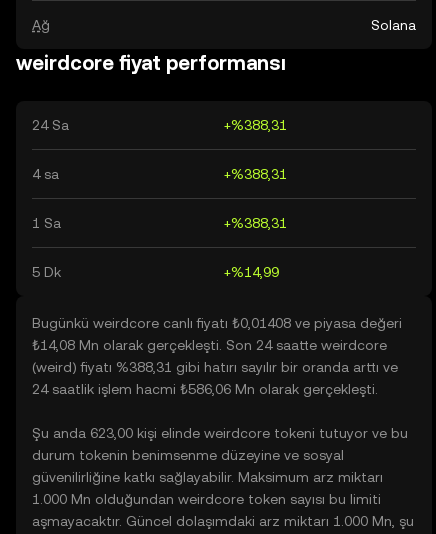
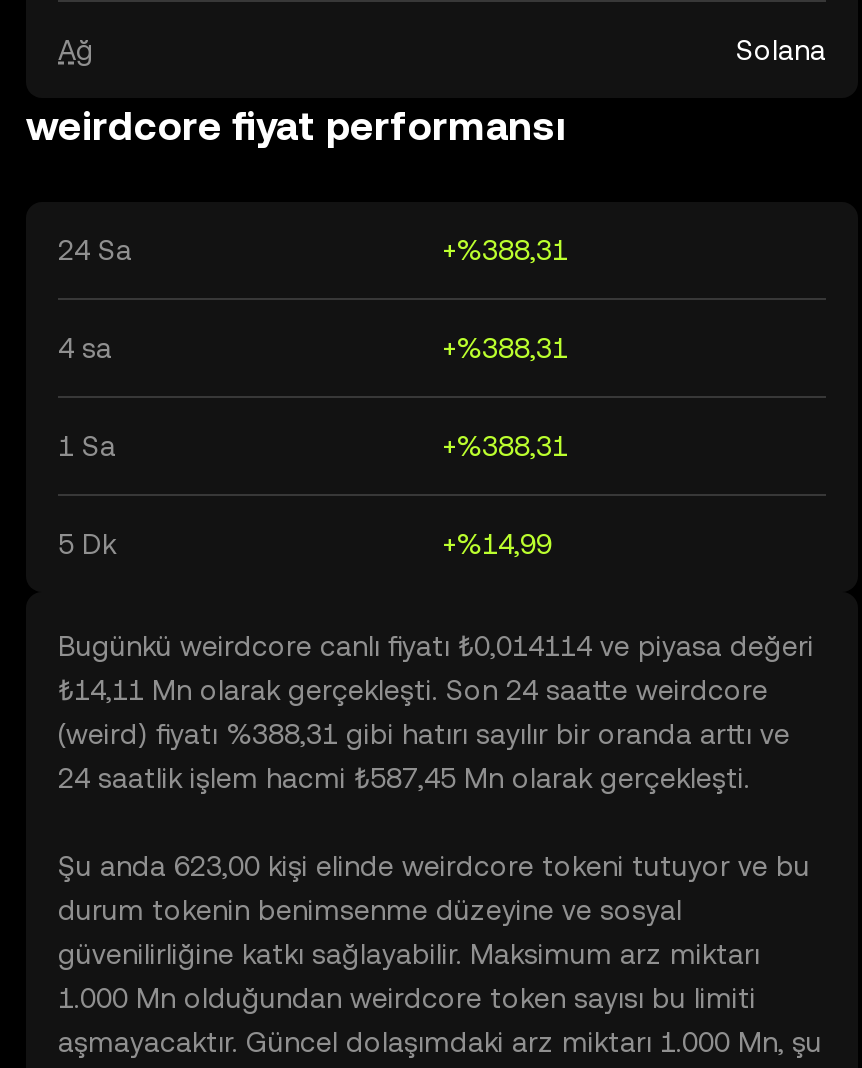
- Bugünkü weirdcore canlı fiyatı ₺0,01408 ve piyasa değeri
+ Bugünkü weirdcore canlı fiyatı ₺0,014114 ve piyasa değeri

- ₺14,08 Mn olarak gerçekleşti. Son 24 saatte weirdcore
+ ₺14,11 Mn olarak gerçekleşti. Son 24 saatte weirdcore

- 24 saatlik işlem hacmi ₺586,06 Mn olarak gerçekleşti.
+ 24 saatlik işlem hacmi ₺587,45 Mn olarak gerçekleşti.
